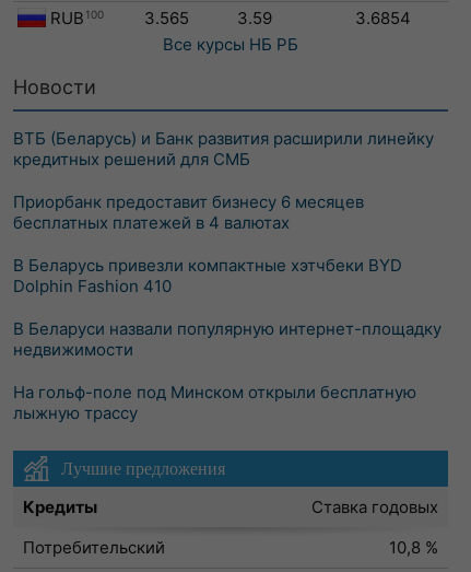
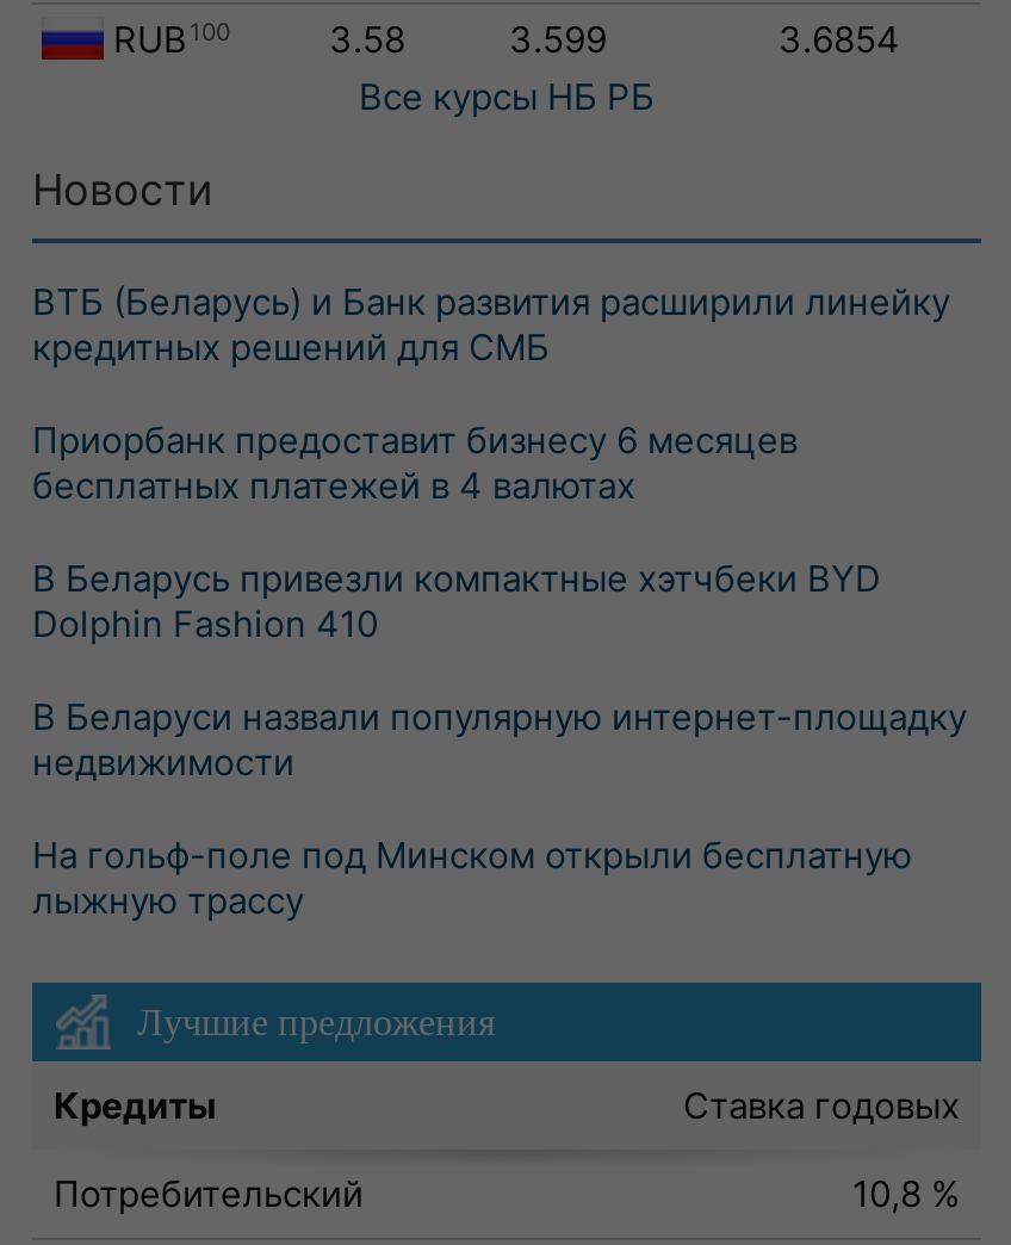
- 3.565
+ 3.58

- 3.59
+ 3.599
